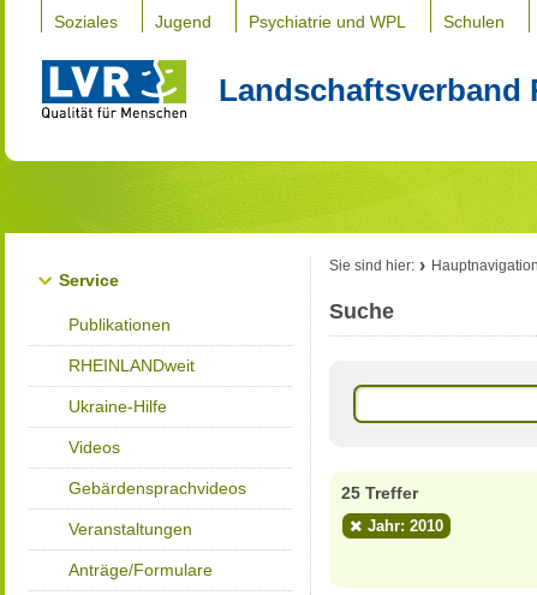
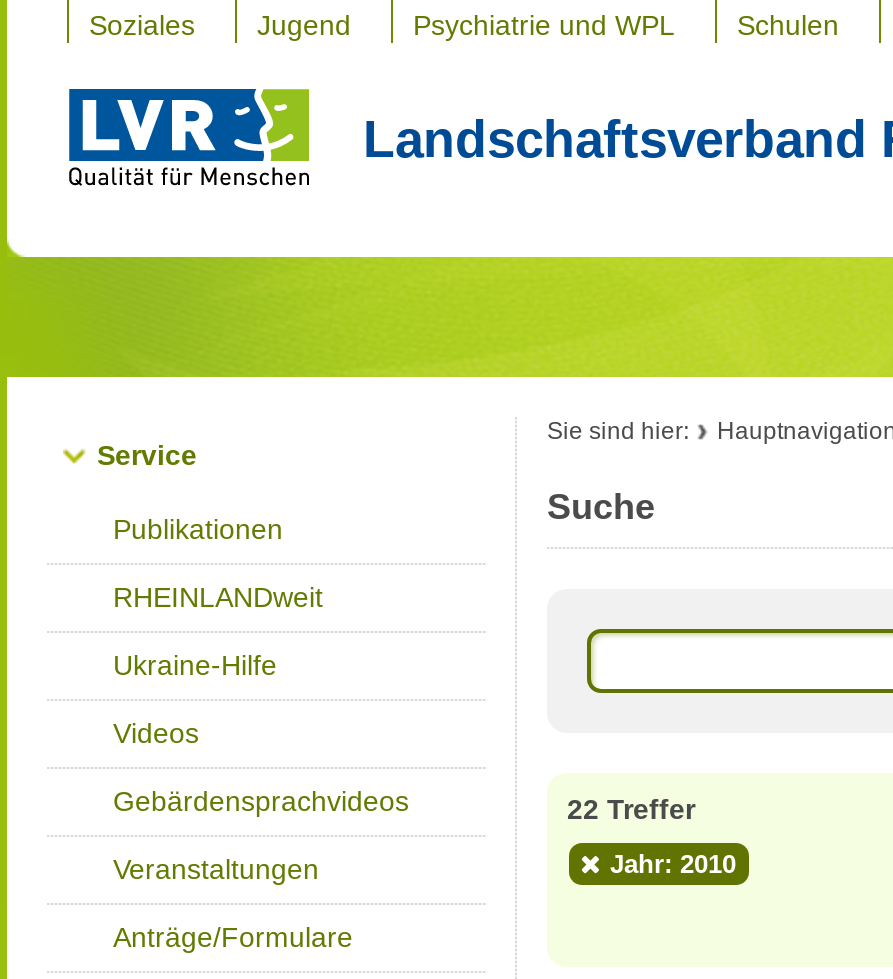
- 25 Treffer
+ 22 Treffer
